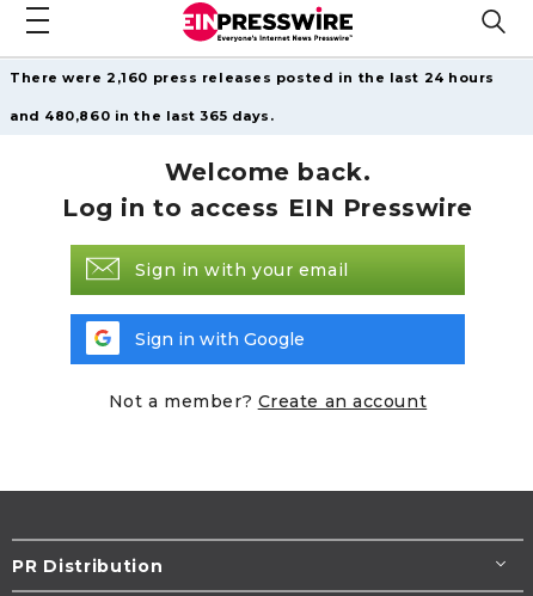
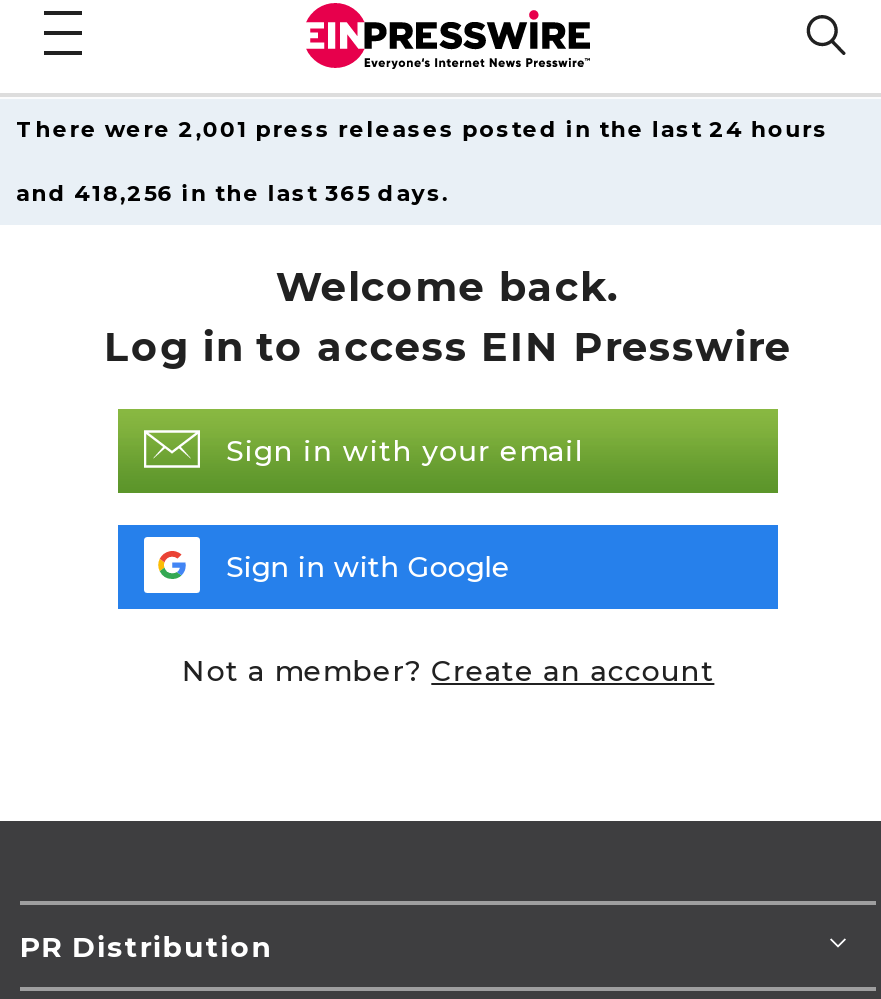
- There were 2,160 press releases posted in the last 24 hours
+ There were 2,001 press releases posted in the last 24 hours

- and 480,860 in the last 365 days.
+ and 418,256 in the last 365 days.
